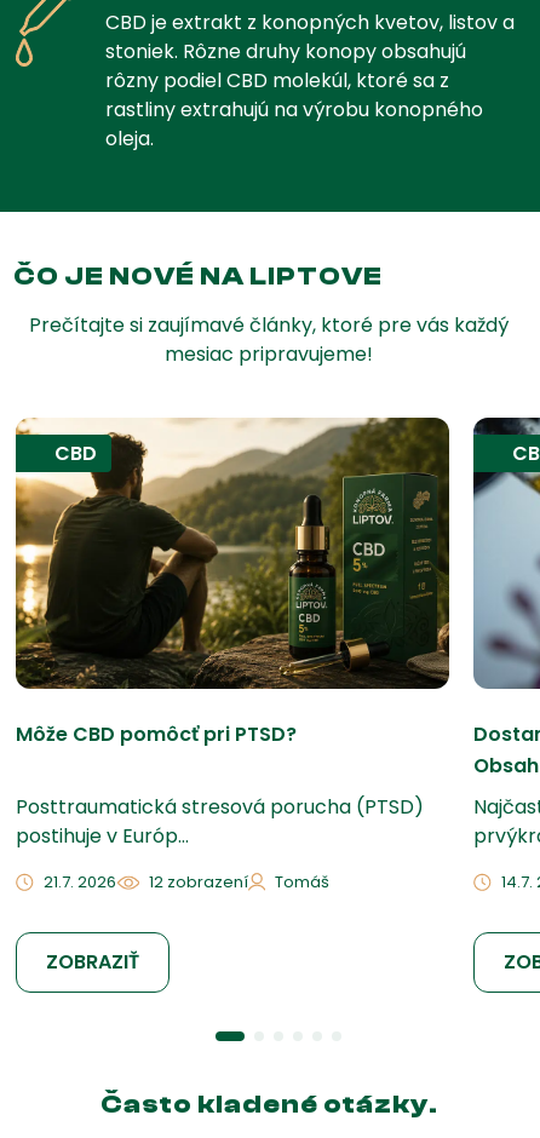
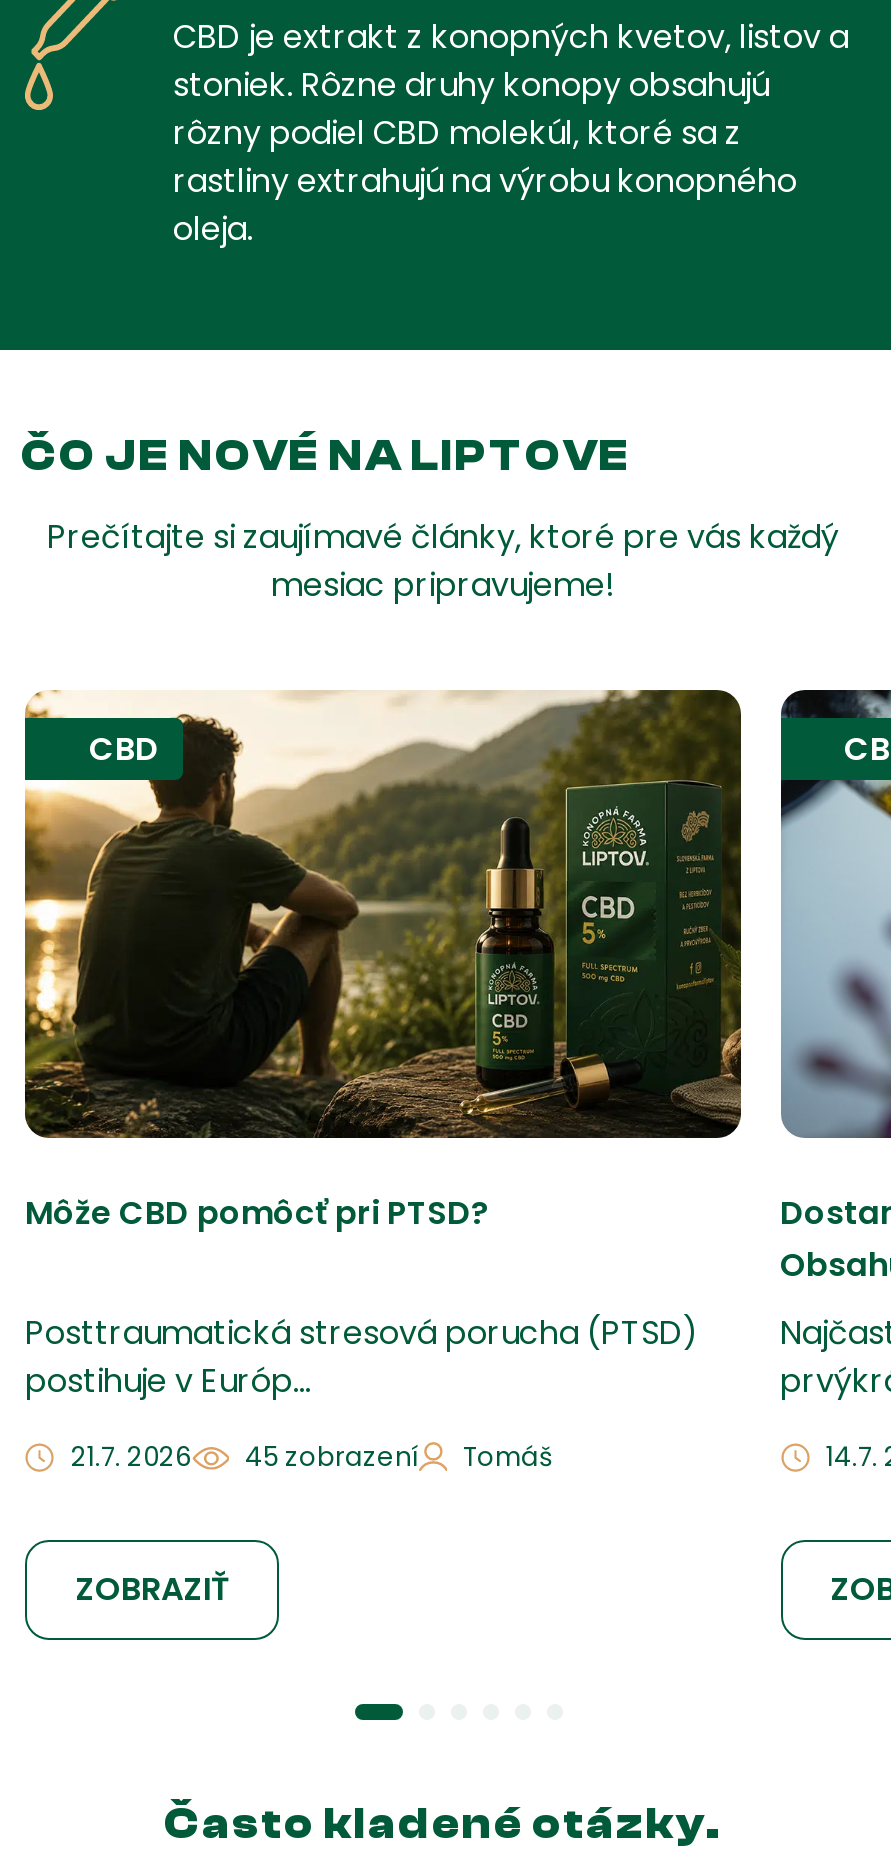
- 21.7. 2026 12 zobrazení Tomáš
+ 21.7. 2026 45 zobrazení Tomáš
